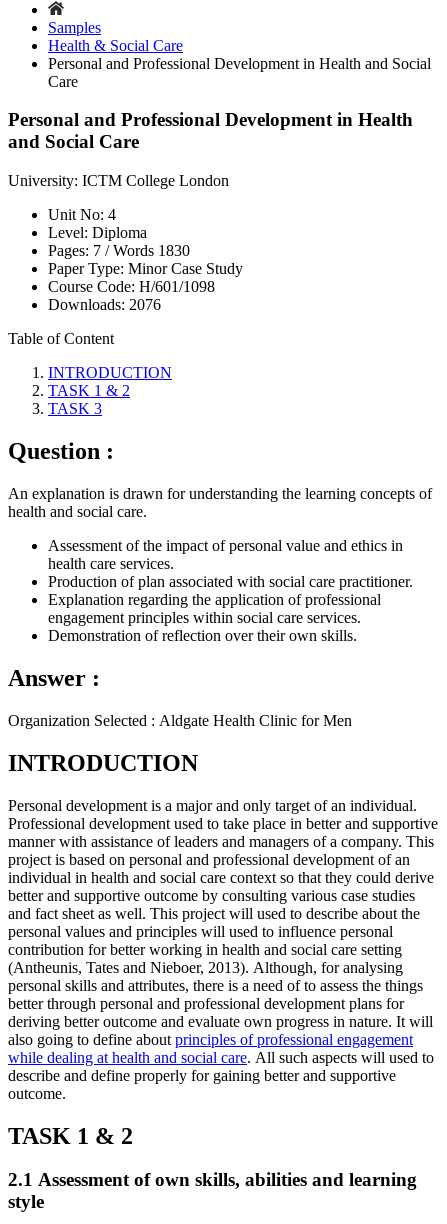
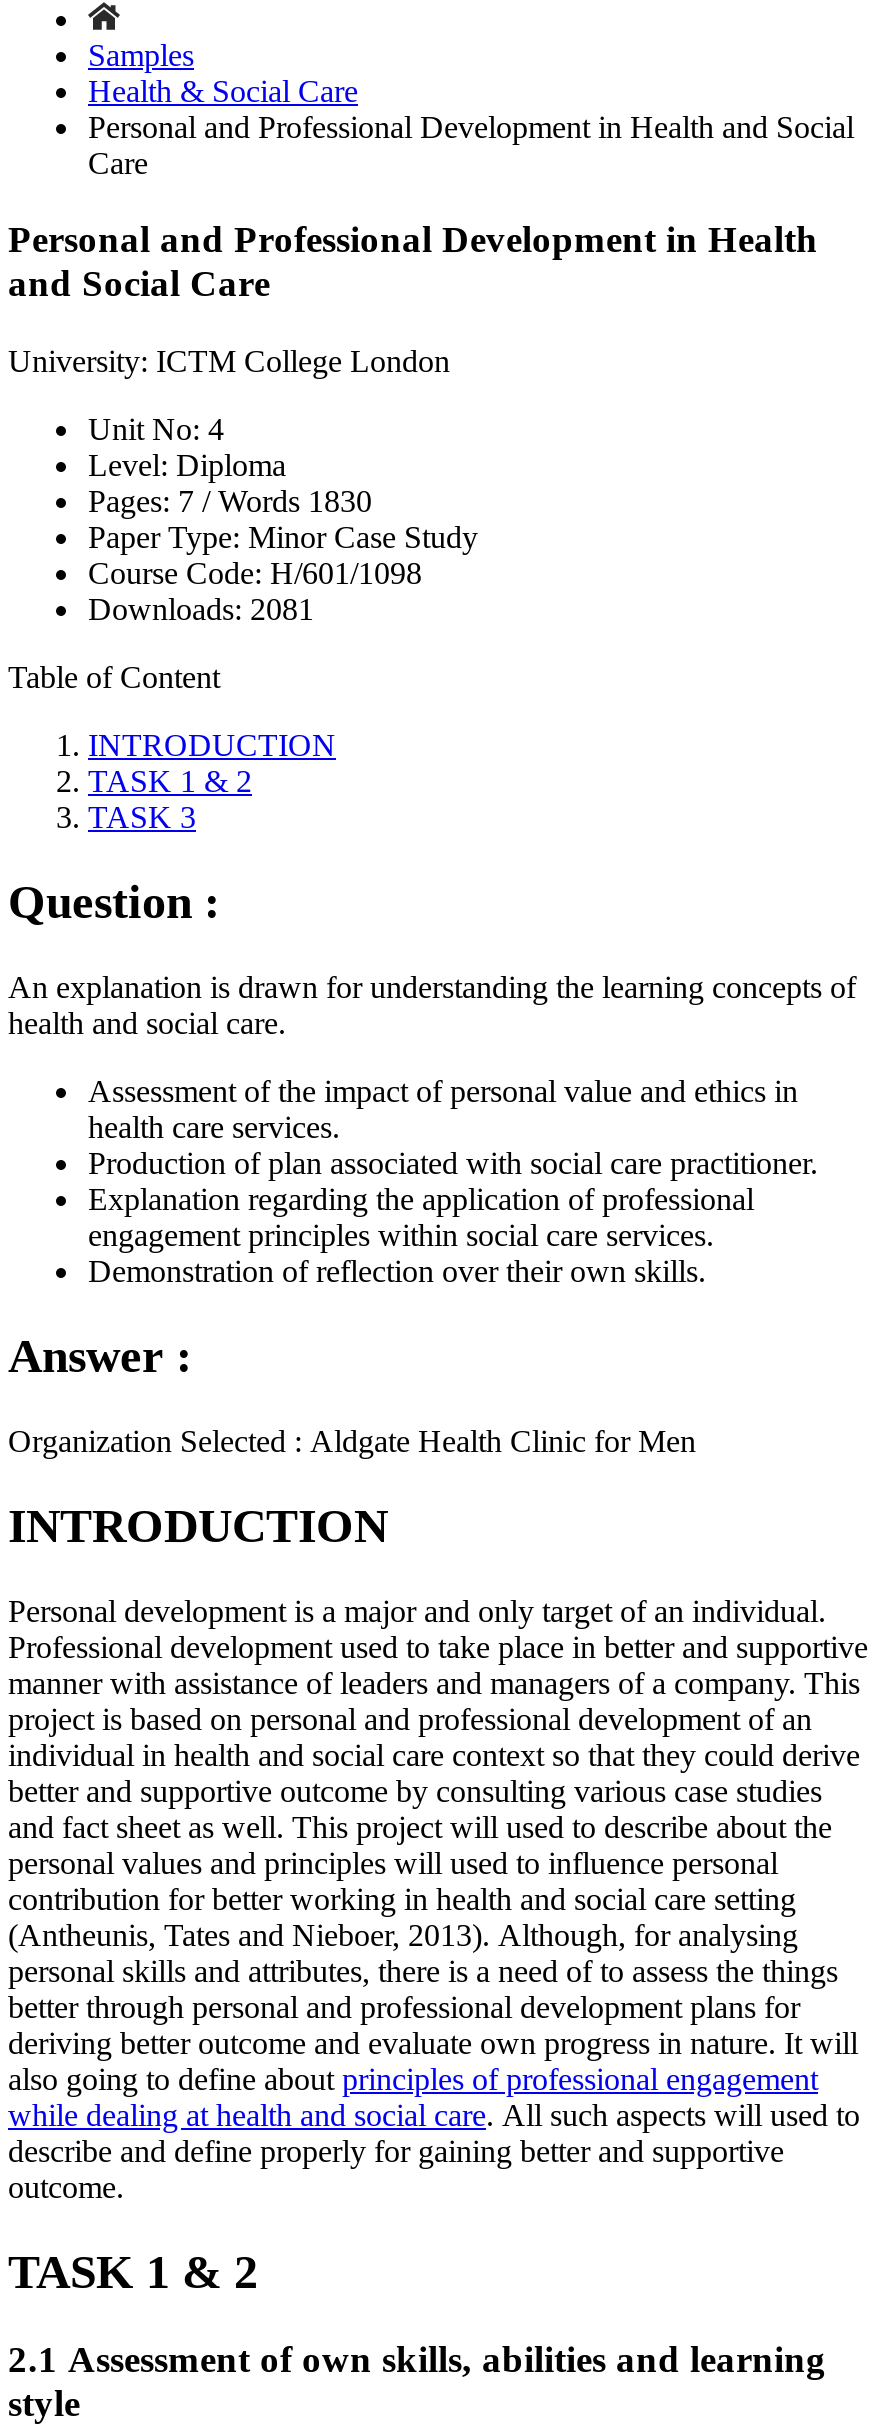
- Downloads: 2076
+ Downloads: 2081
